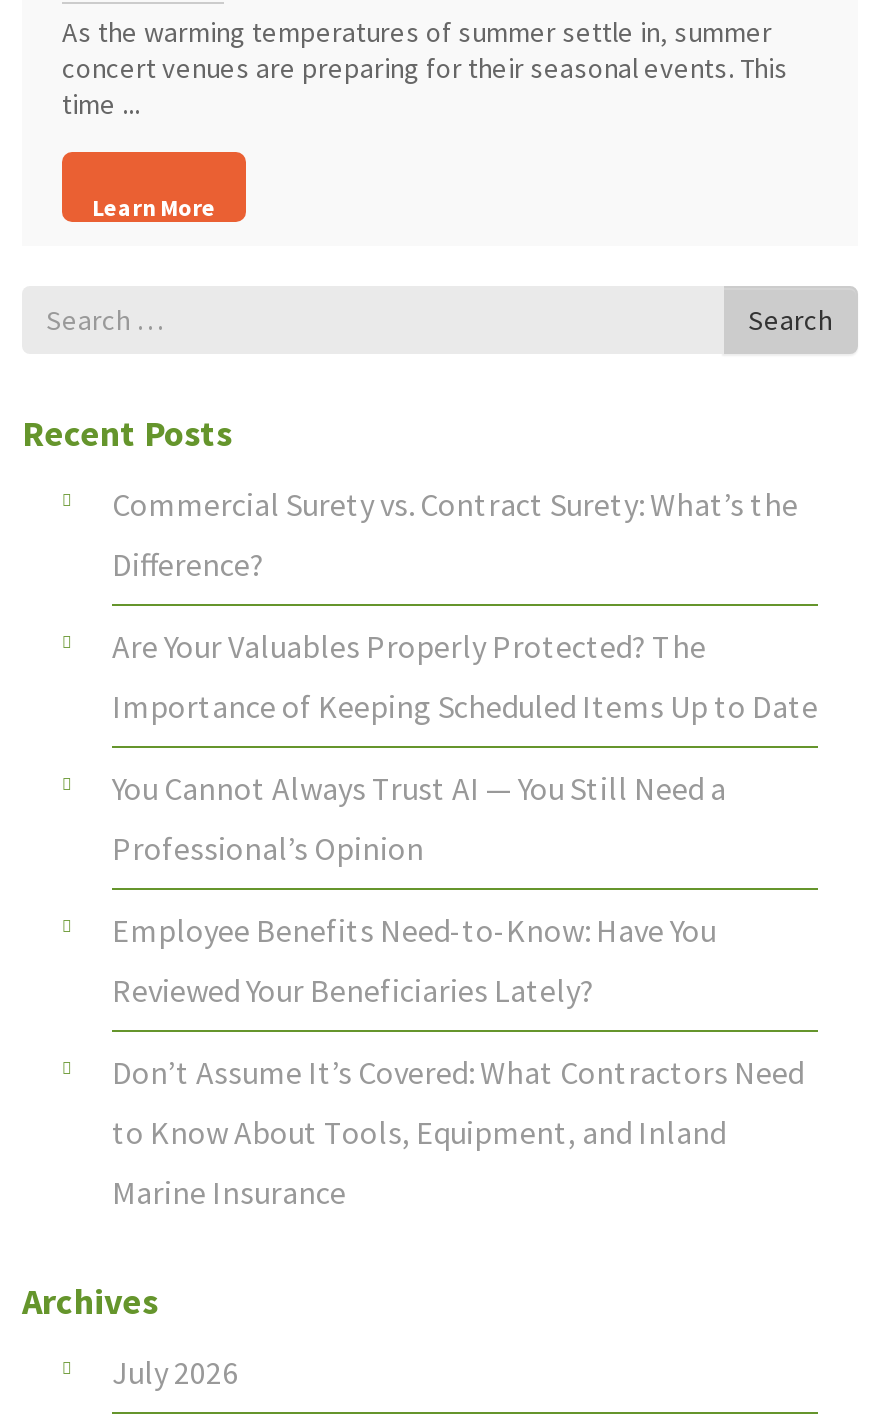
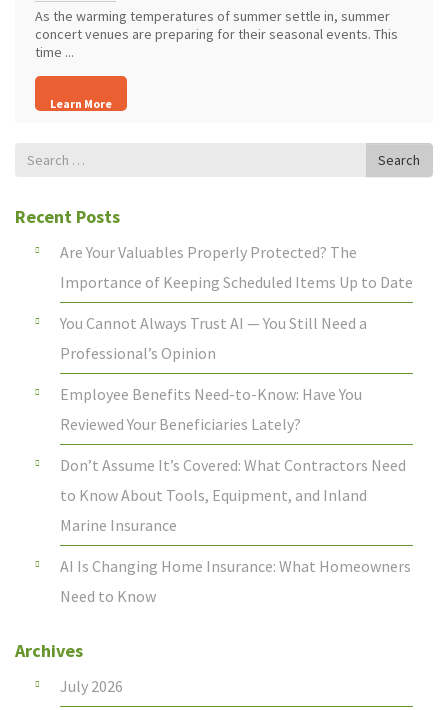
- Commercial Surety vs. Contract Surety: What’s the
- Difference?

moved up: Are Your Valuables Properly Protected? The | Importance of Keeping Scheduled Items Up to Date | You Cannot Always Trust AI — You Still Need a | ... | to Know About Tools, Equipment, and Inland | Marine Insurance

+ AI Is Changing Home Insurance: What Homeowners
+ Need to Know
